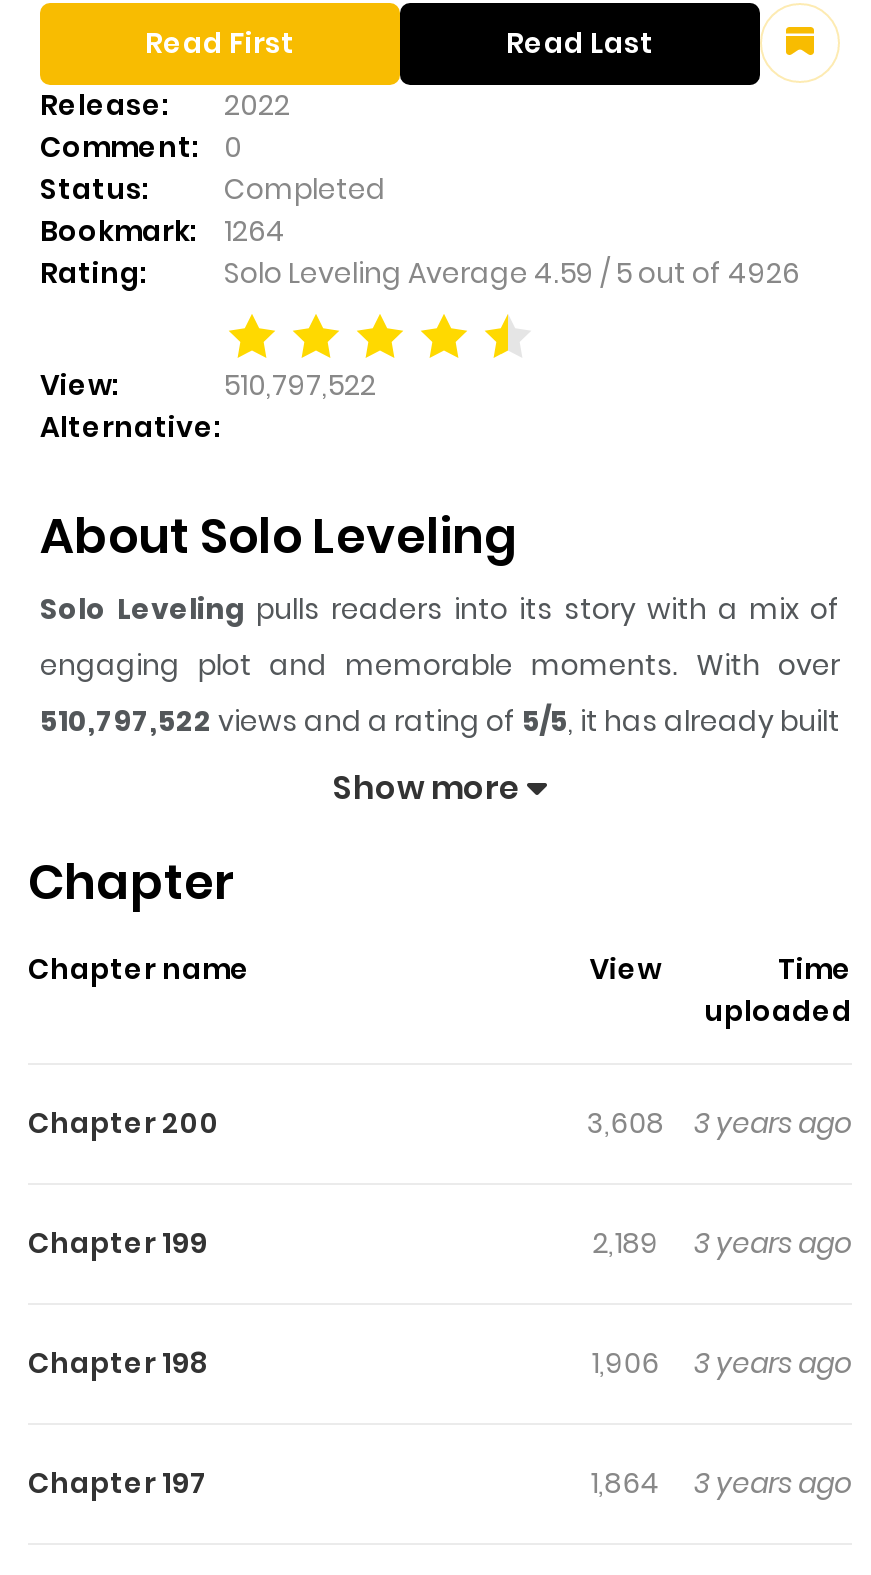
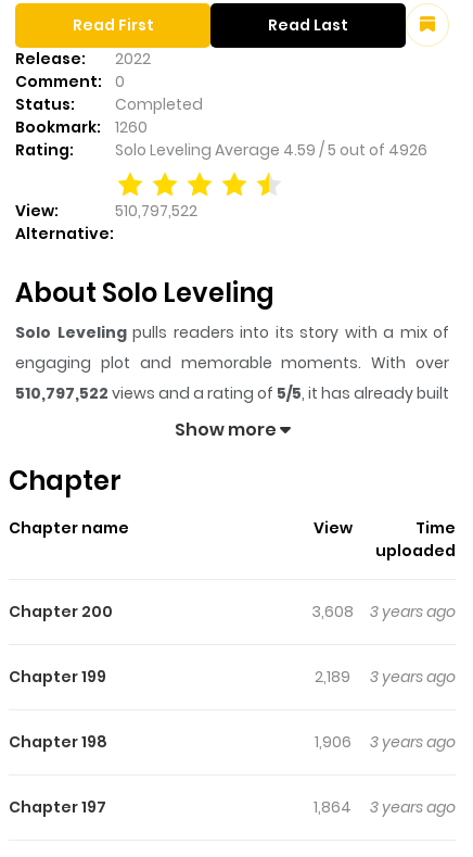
- Bookmark: 1264
+ Bookmark: 1260
